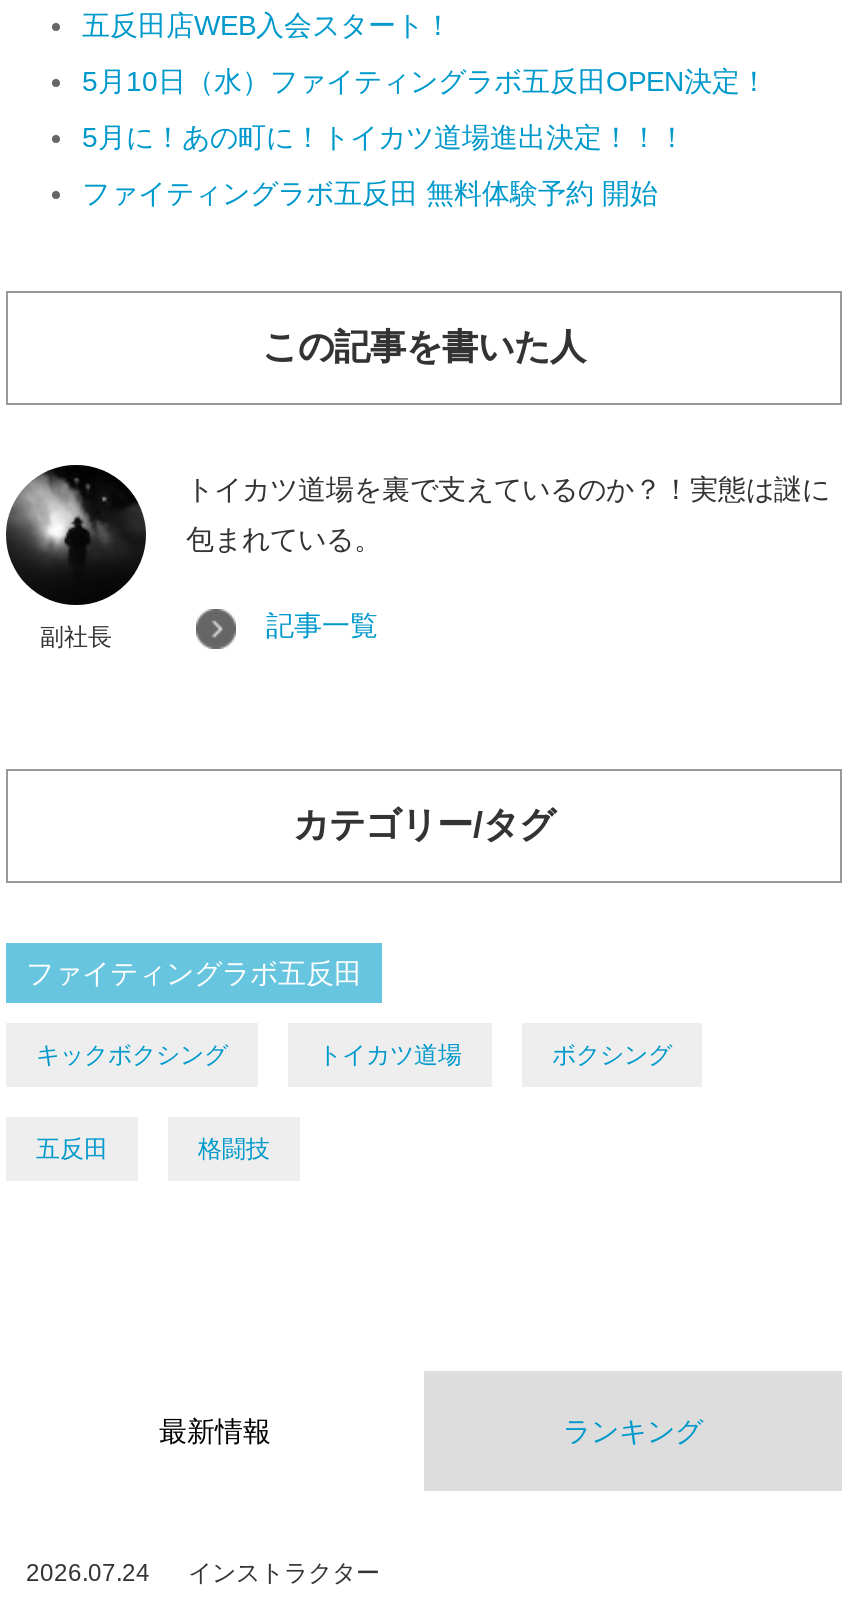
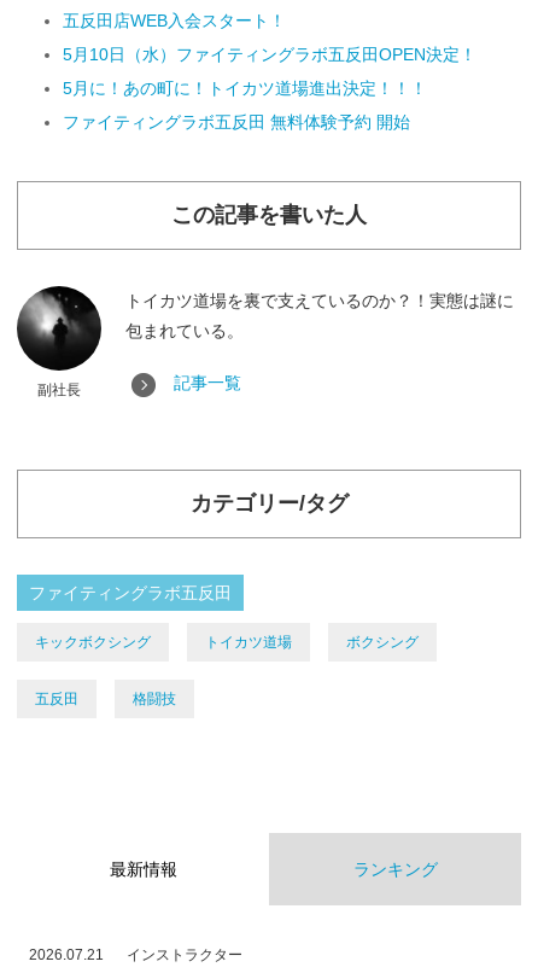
- 2026.07.24 インストラクター
+ 2026.07.21 インストラクター
